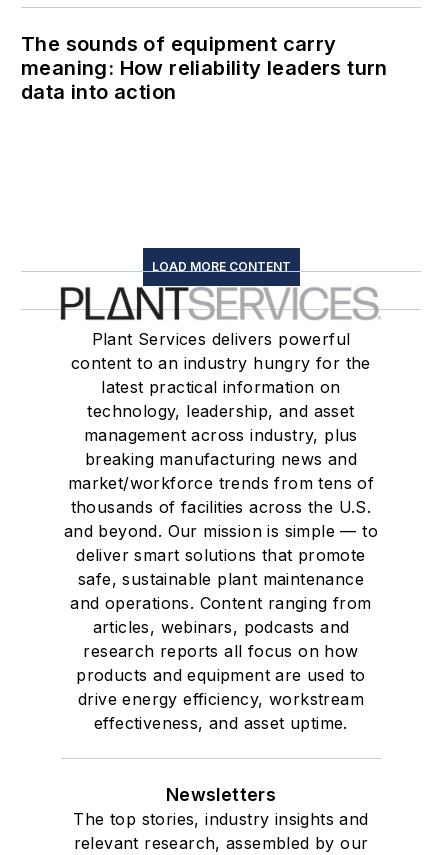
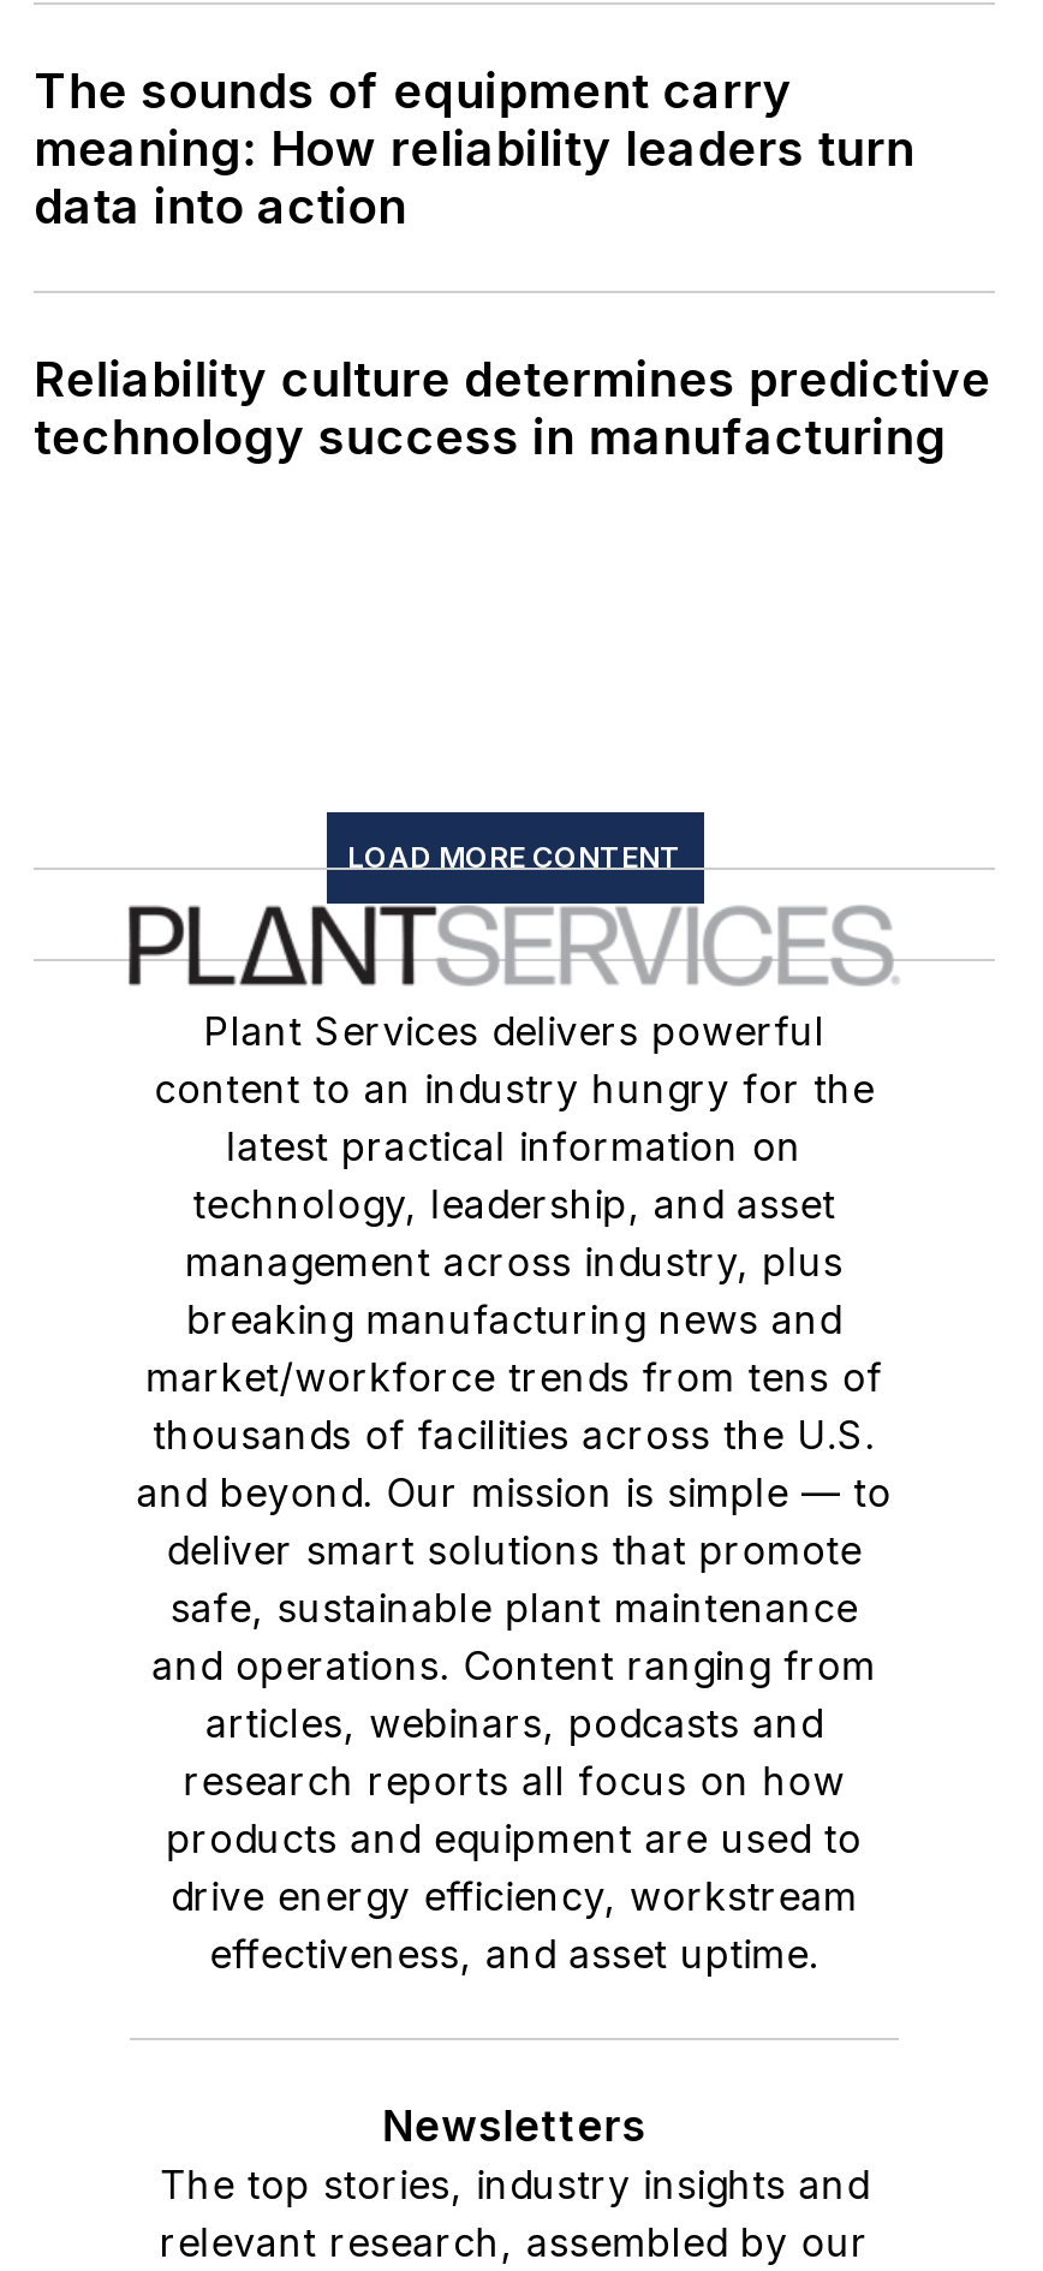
+ Reliability culture determines predictive
+ technology success in manufacturing
